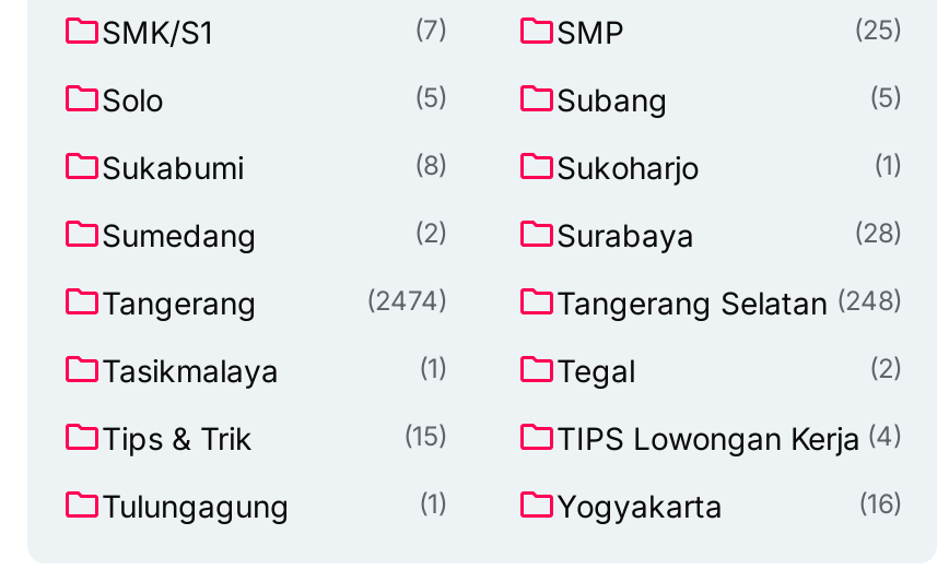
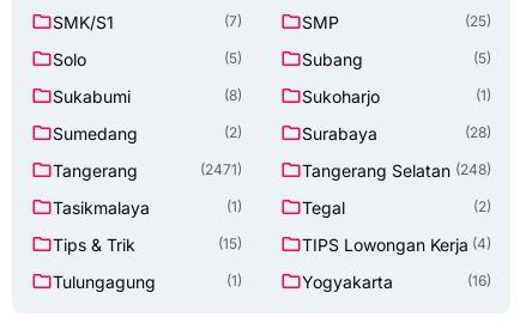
- (2474)
+ (2471)
